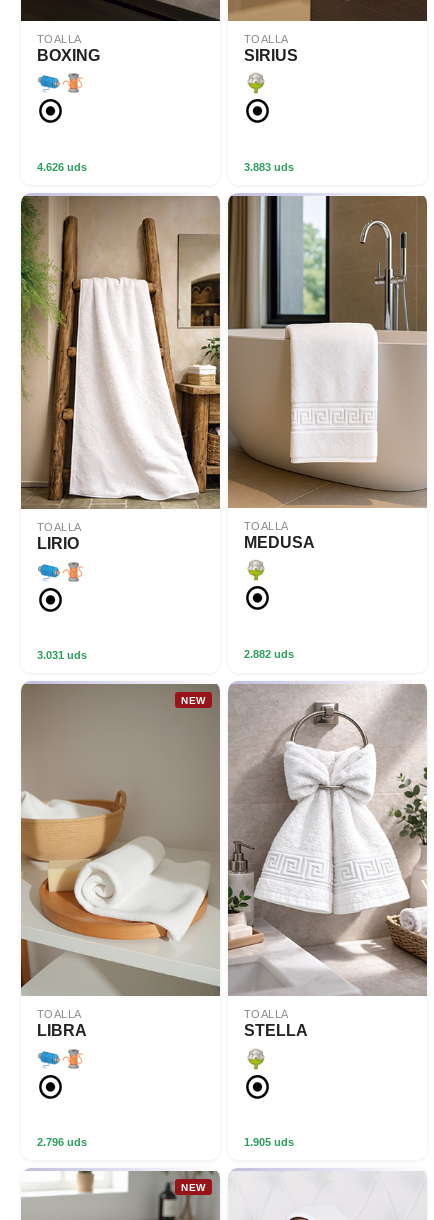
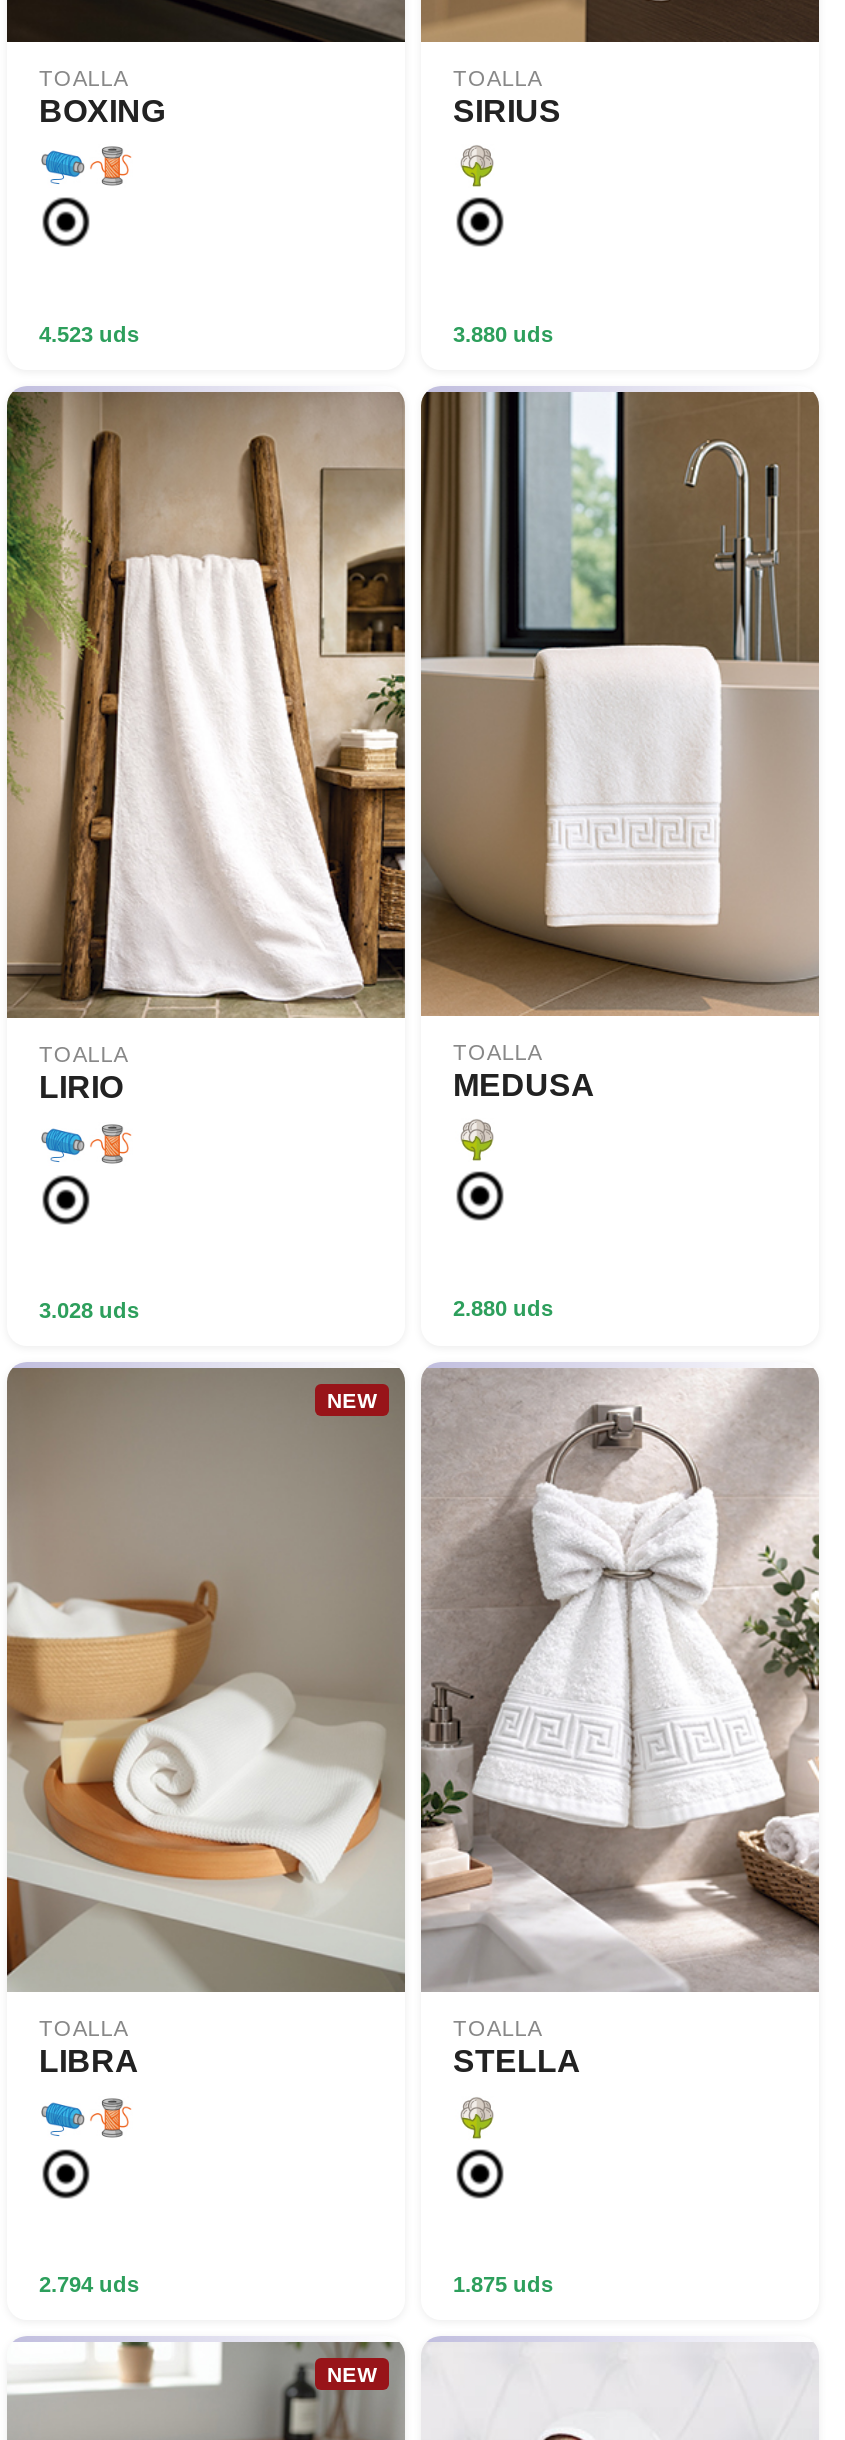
- 4.626 uds
+ 4.523 uds

- 3.883 uds
+ 3.880 uds

- 3.031 uds
+ 3.028 uds

- 2.882 uds
+ 2.880 uds

- 2.796 uds
+ 2.794 uds

- 1.905 uds
+ 1.875 uds
